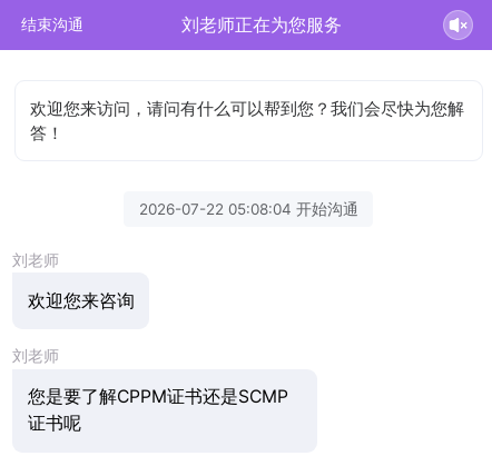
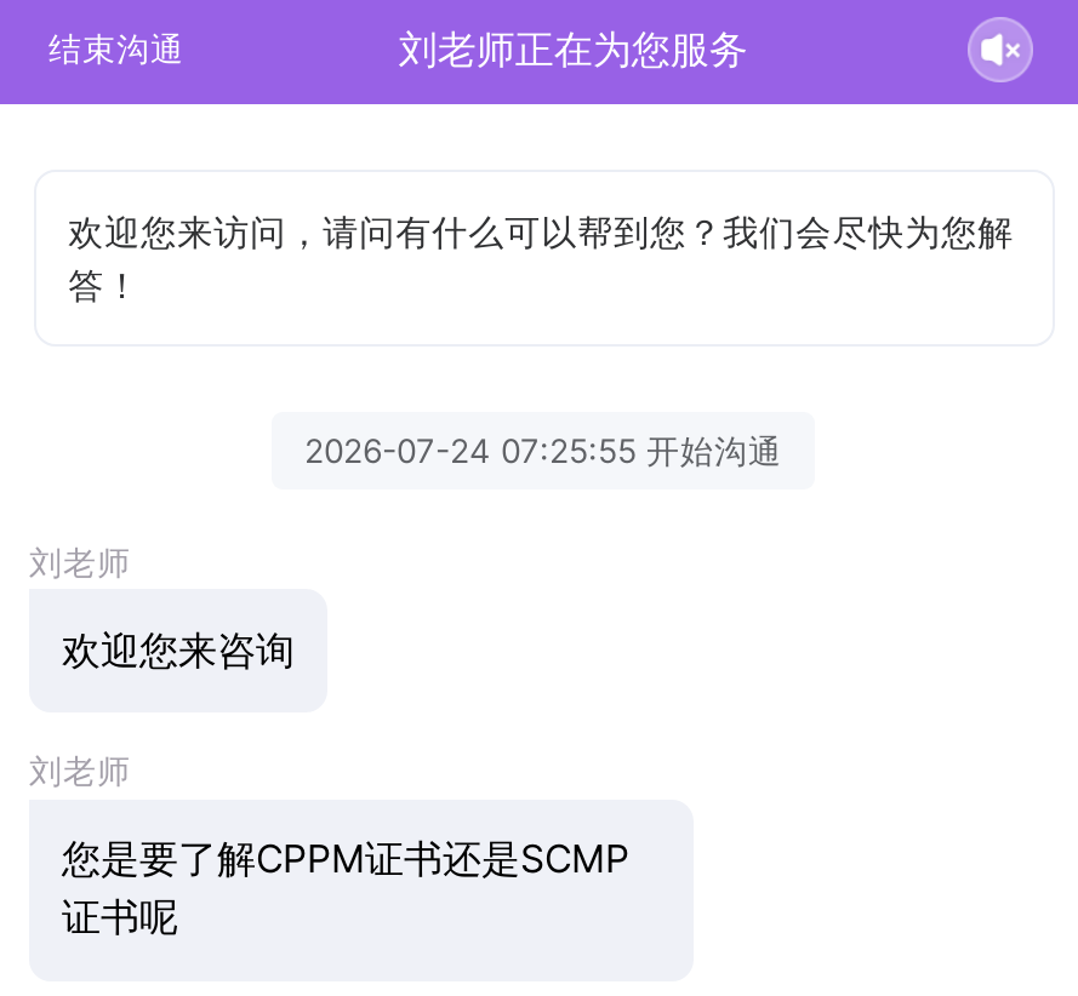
- 2026-07-22 05:08:04 开始沟通
+ 2026-07-24 07:25:55 开始沟通
